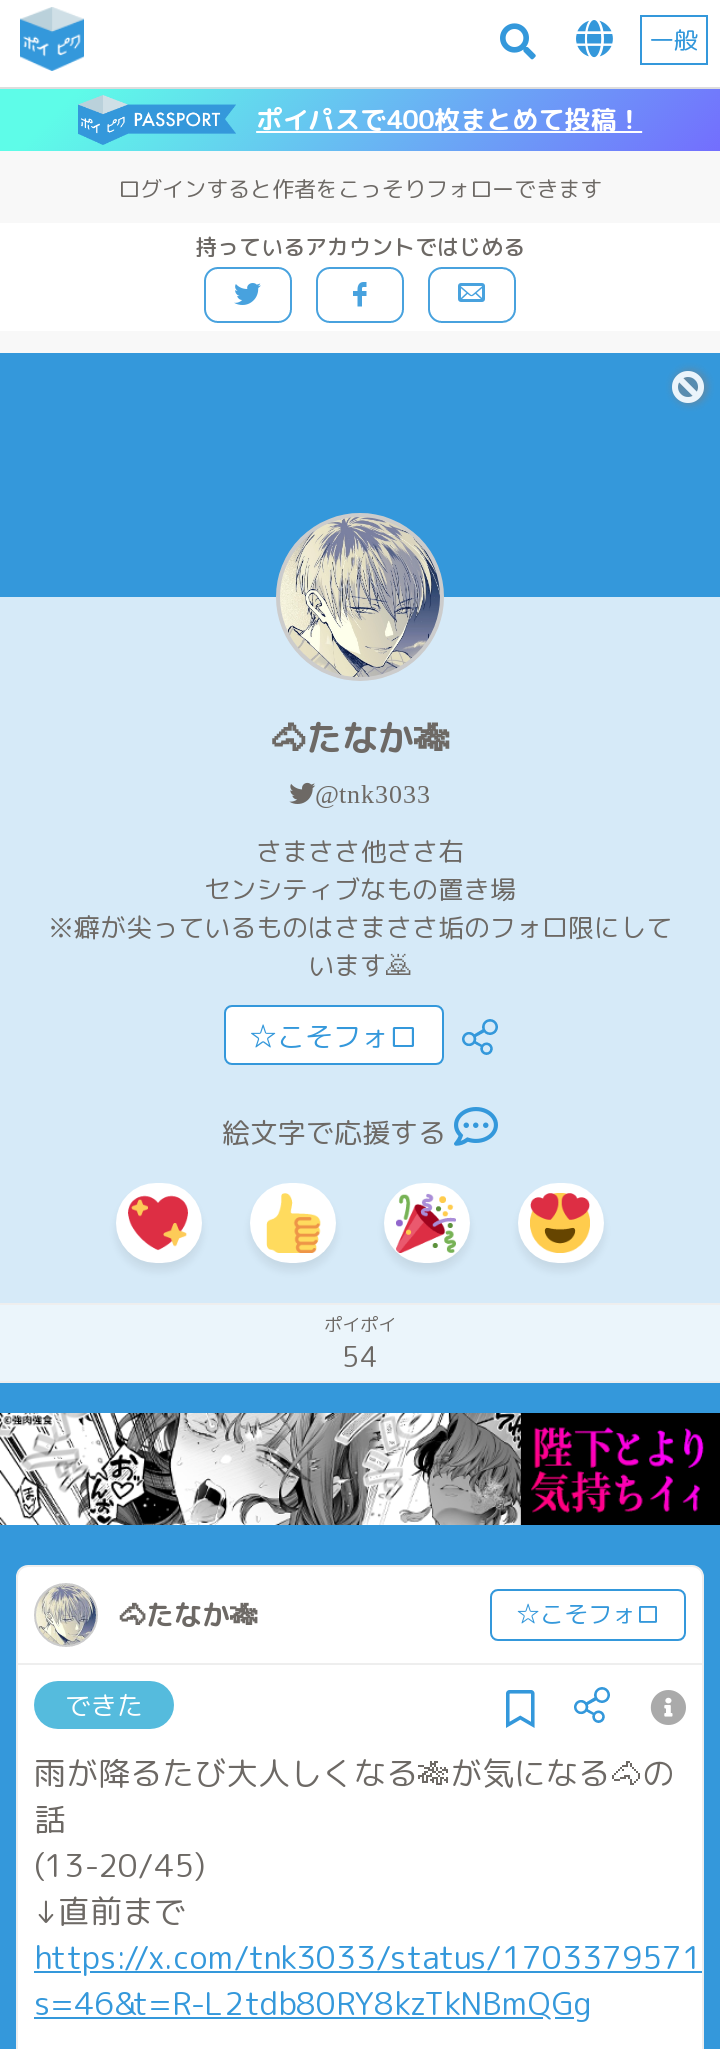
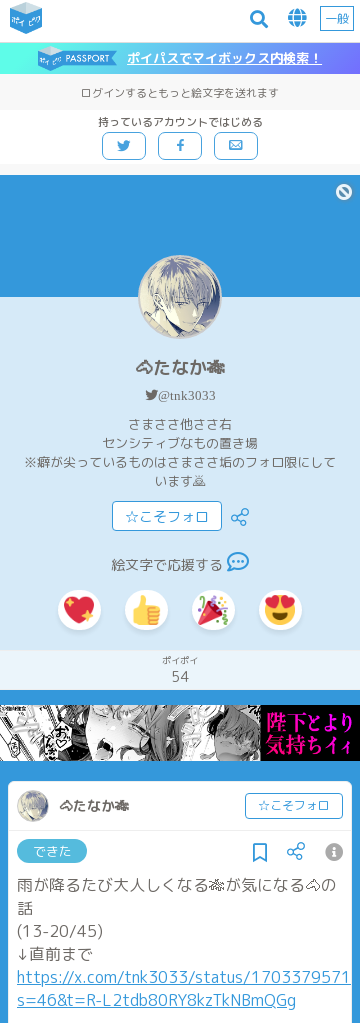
- ポイパスで400枚まとめて投稿！
+ ポイパスでマイボックス内検索！

- ログインすると作者をこっそりフォローできます
+ ログインするともっと絵文字を送れます
